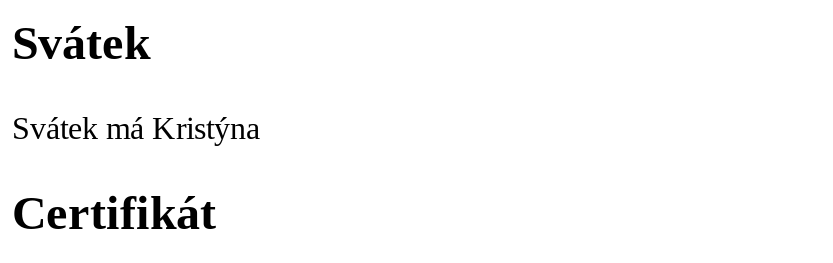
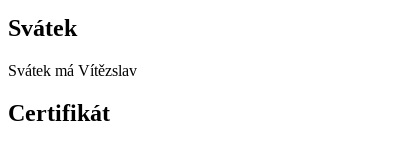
- Svátek má Kristýna
+ Svátek má Vítězslav
